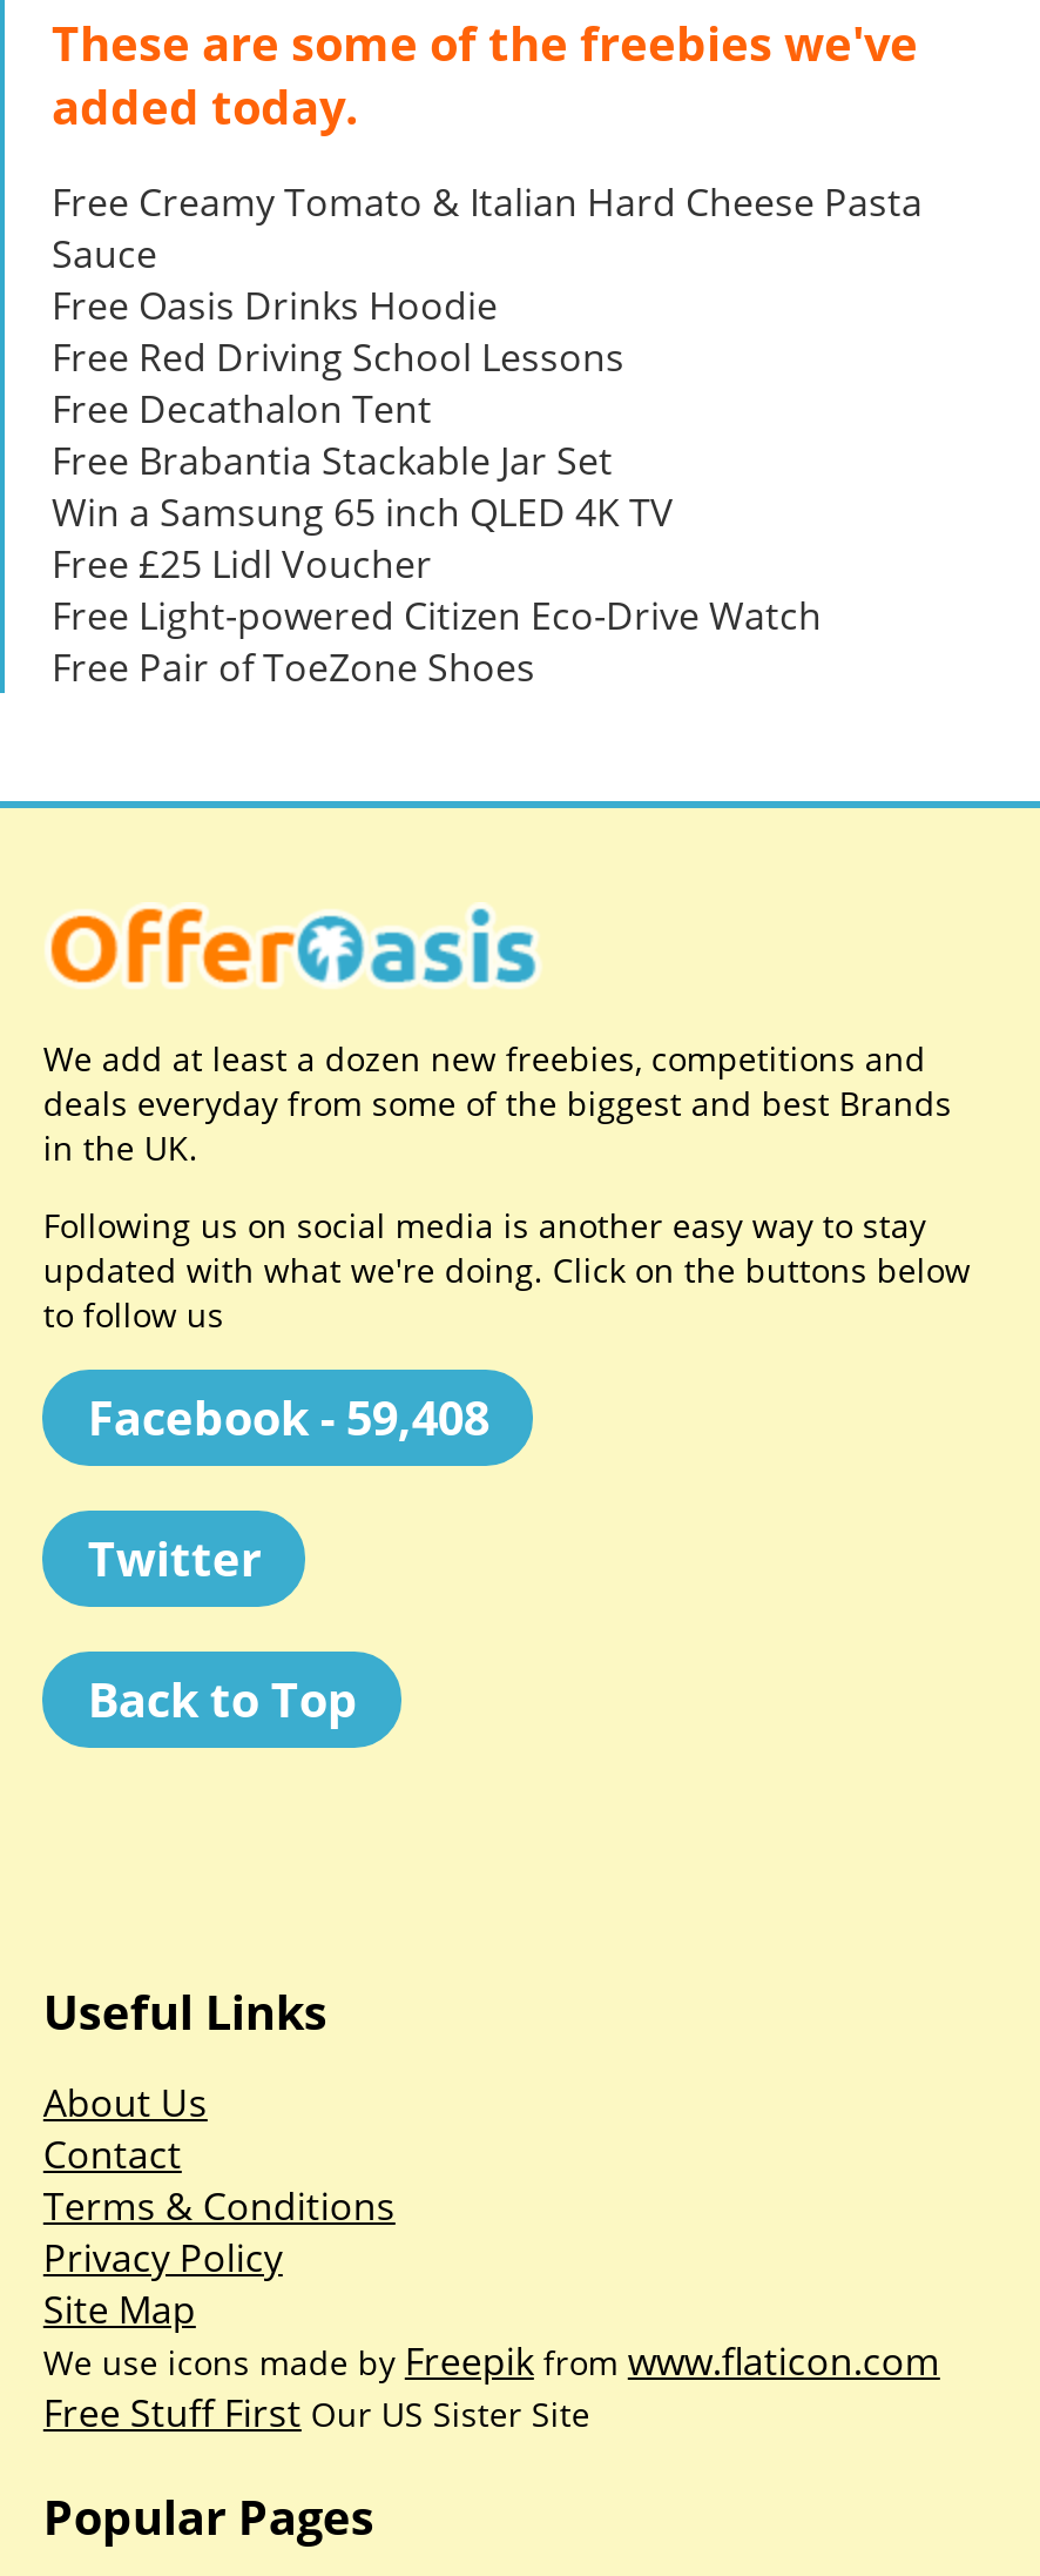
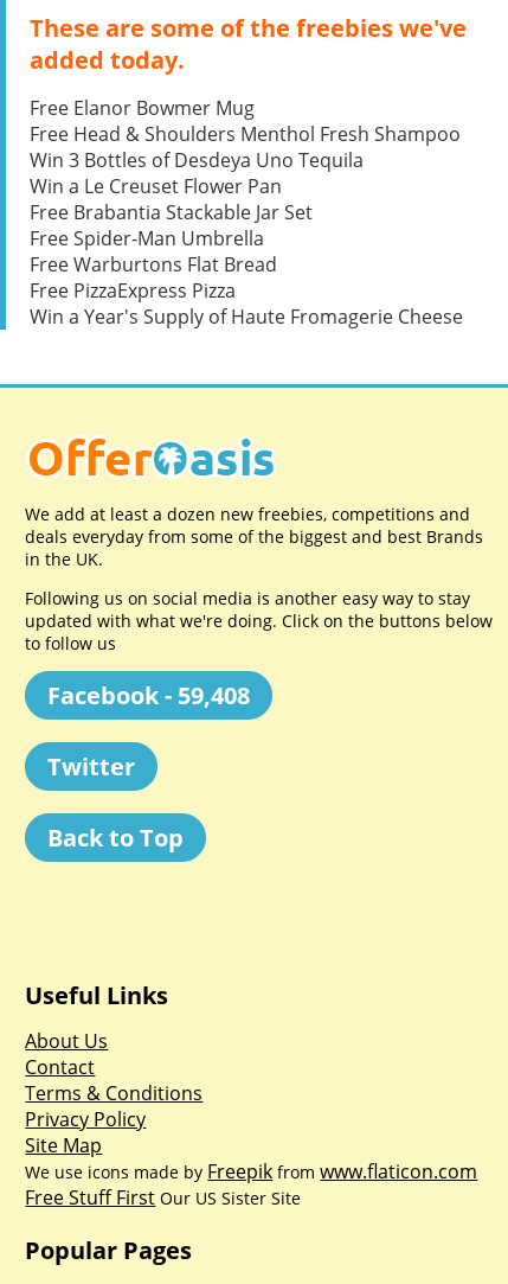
- Free Creamy Tomato & Italian Hard Cheese Pasta
- Sauce
- Free Oasis Drinks Hoodie
- Free Red Driving School Lessons
- Free Decathalon Tent
+ Free Elanor Bowmer Mug
+ Free Head & Shoulders Menthol Fresh Shampoo
+ Win 3 Bottles of Desdeya Uno Tequila
+ Win a Le Creuset Flower Pan

- Win a Samsung 65 inch QLED 4K TV
- Free £25 Lidl Voucher
- Free Light-powered Citizen Eco-Drive Watch
- Free Pair of ToeZone Shoes
+ Free Spider-Man Umbrella
+ Free Warburtons Flat Bread
+ Free PizzaExpress Pizza
+ Win a Year's Supply of Haute Fromagerie Cheese
